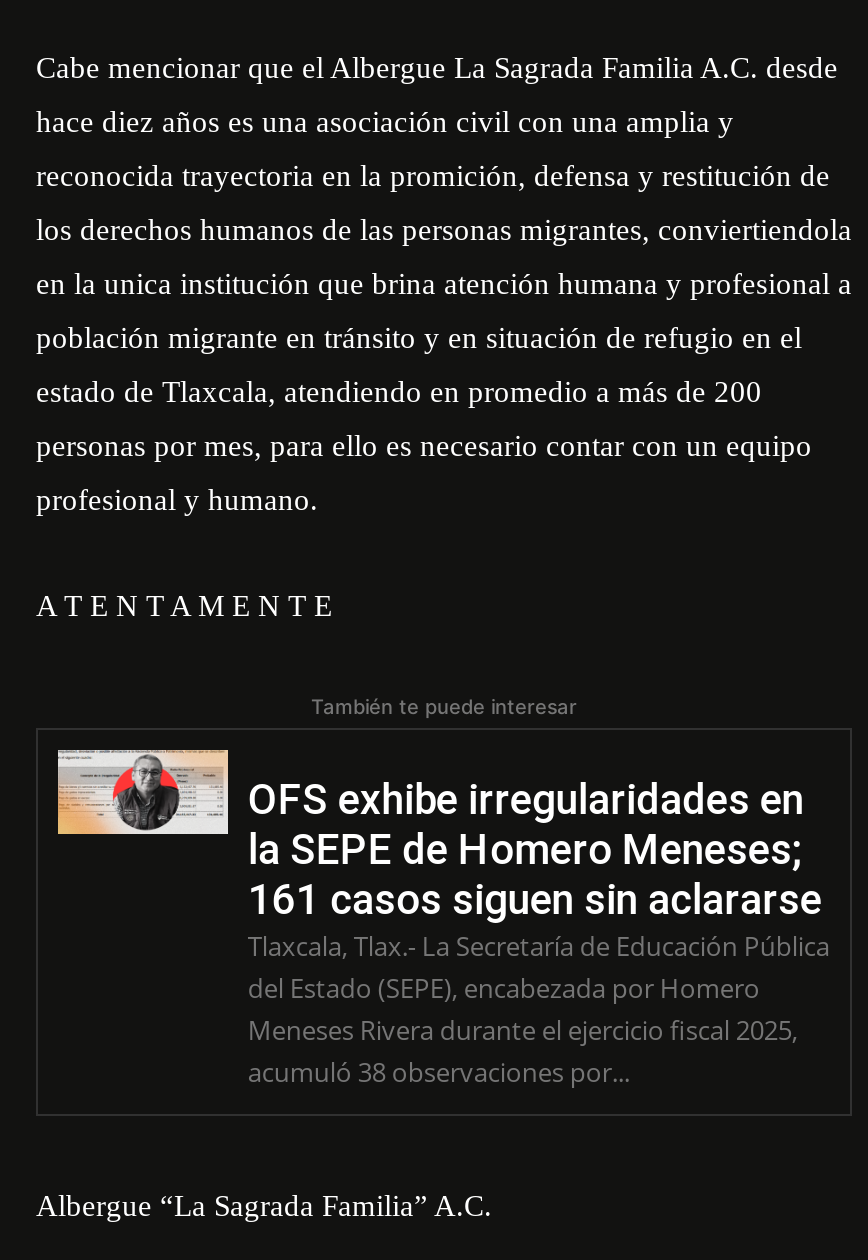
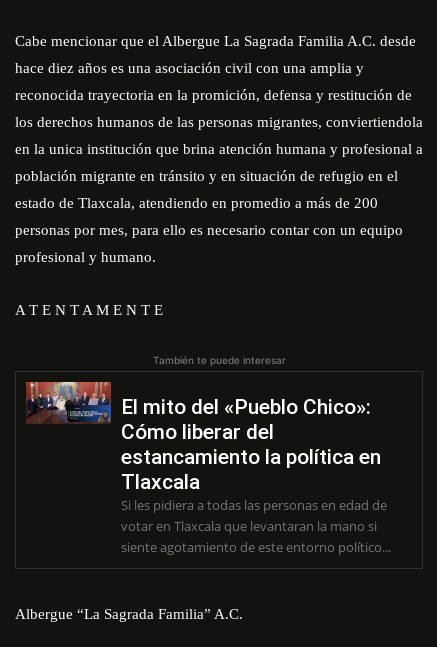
- [image]
- OFS exhibe irregularidades en
- la SEPE de Homero Meneses;
- 161 casos siguen sin aclararse
- Tlaxcala, Tlax.- La Secretaría de Educación Pública
- del Estado (SEPE), encabezada por Homero
- Meneses Rivera durante el ejercicio fiscal 2025,
- acumuló 38 observaciones por...
+ [image]
+ El mito del «Pueblo Chico»:
+ Cómo liberar del
+ estancamiento la política en
+ Tlaxcala
+ Si les pidiera a todas las personas en edad de
+ votar en Tlaxcala que levantaran la mano si
+ siente agotamiento de este entorno político...
